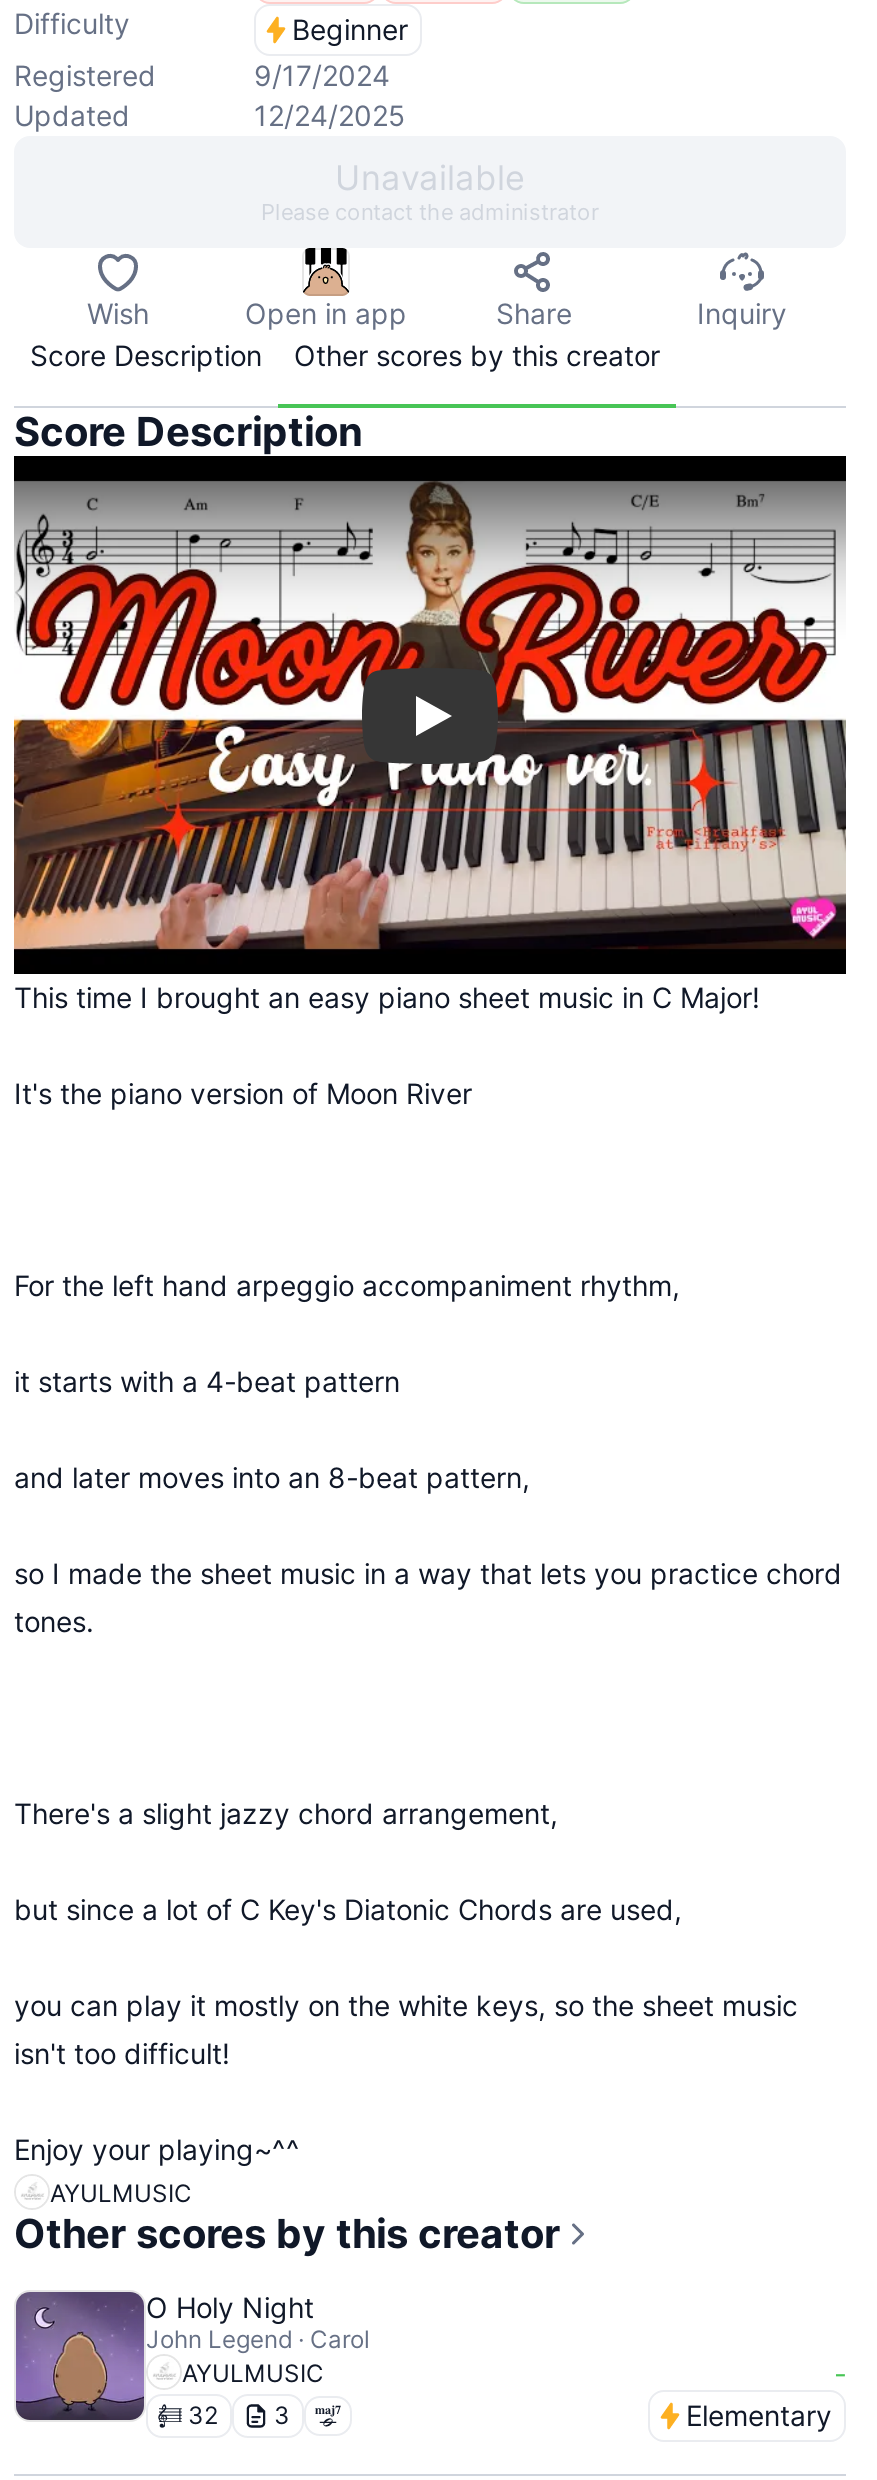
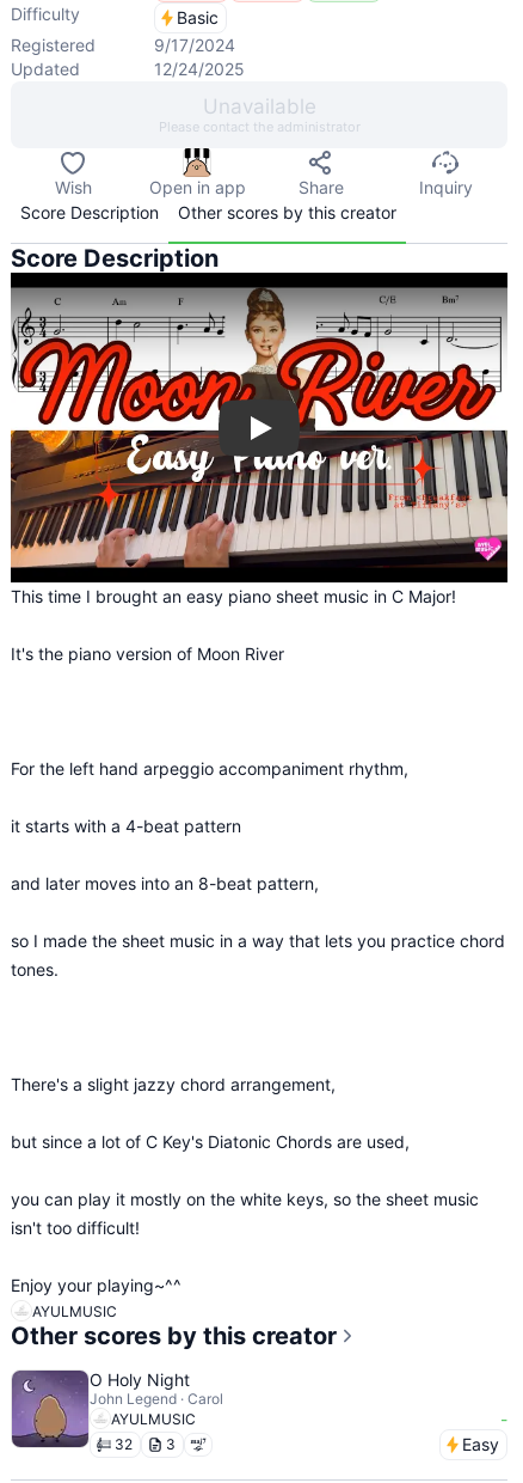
- Beginner
+ Basic

- Elementary
+ Easy
